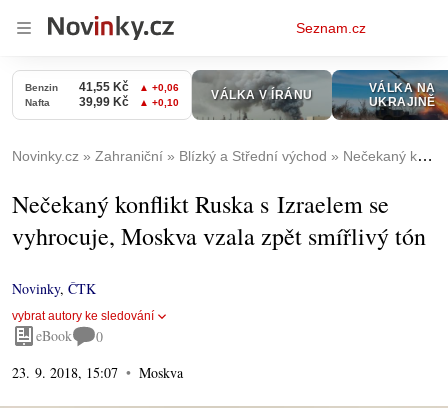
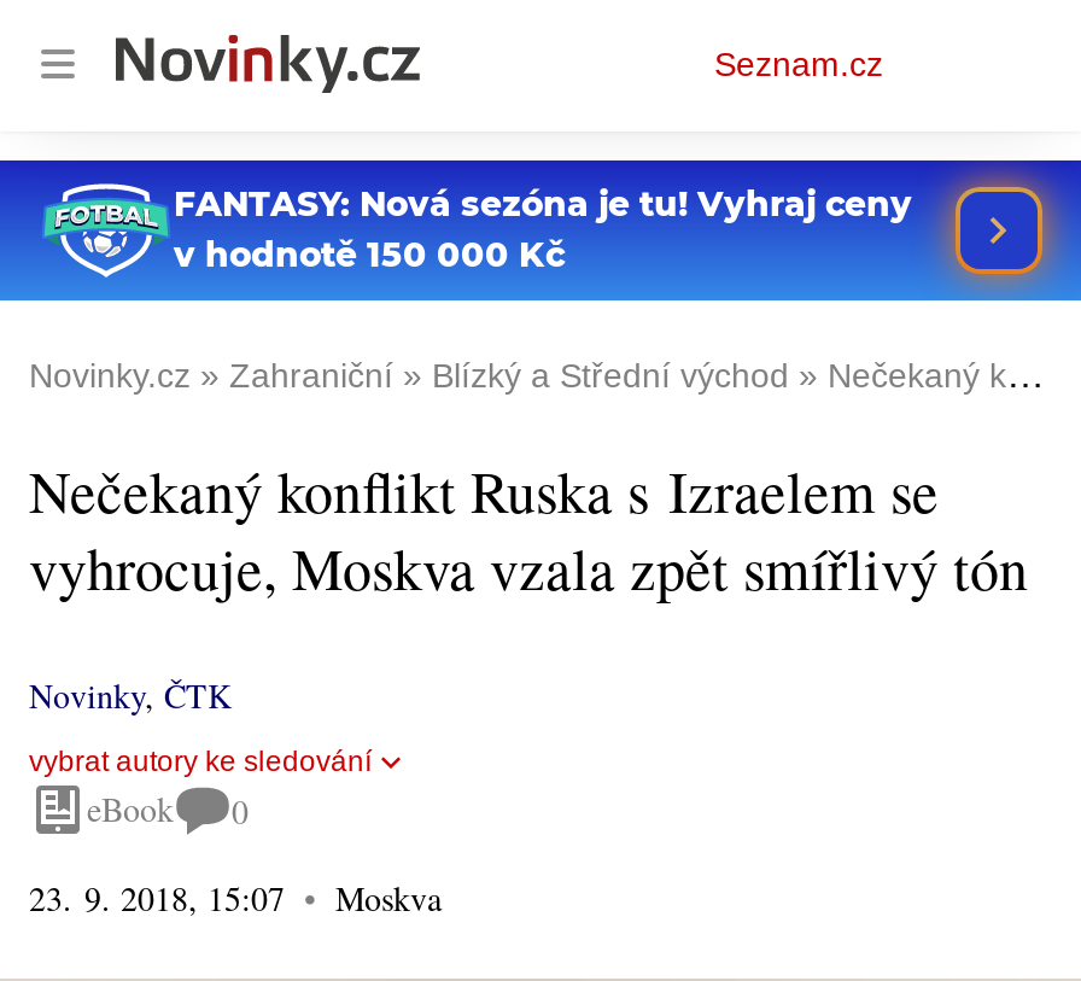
- [image]
+ [image]
